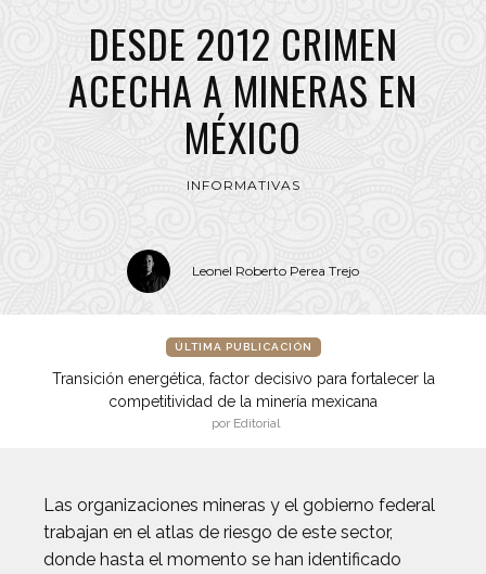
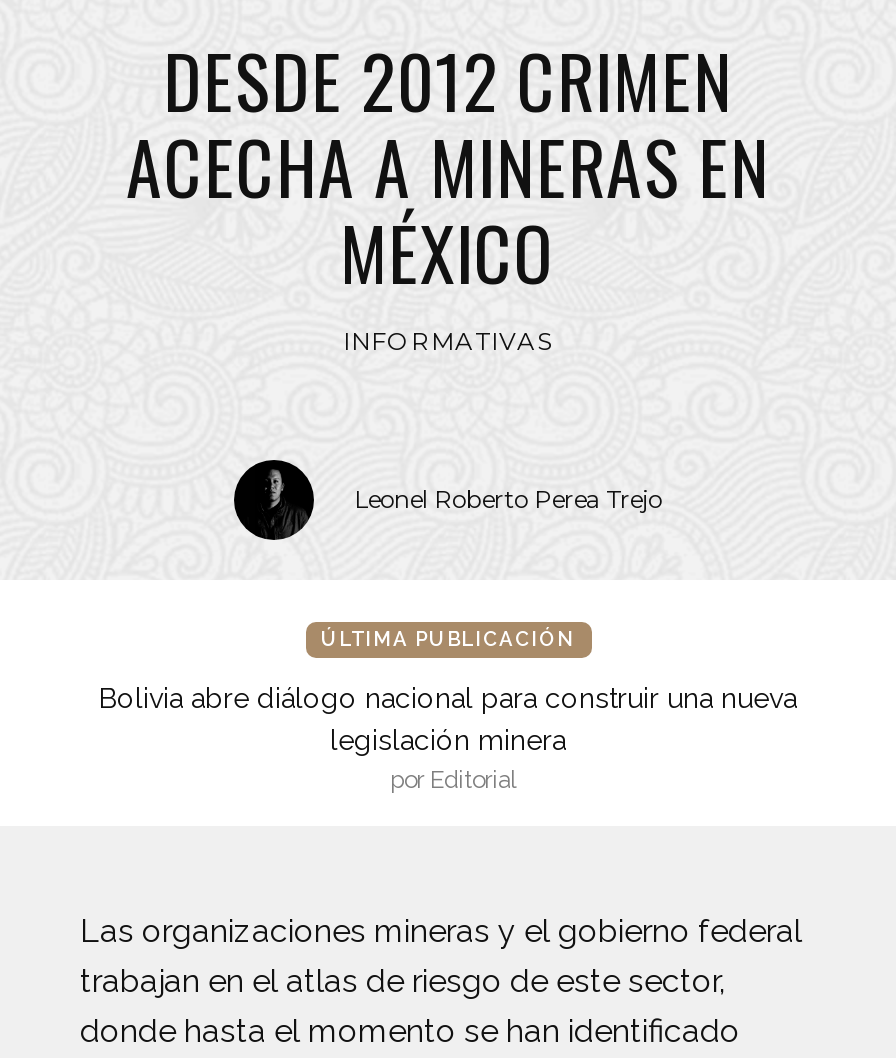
- Transición energética, factor decisivo para fortalecer la
- competitividad de la minería mexicana
+ Bolivia abre diálogo nacional para construir una nueva
+ legislación minera
